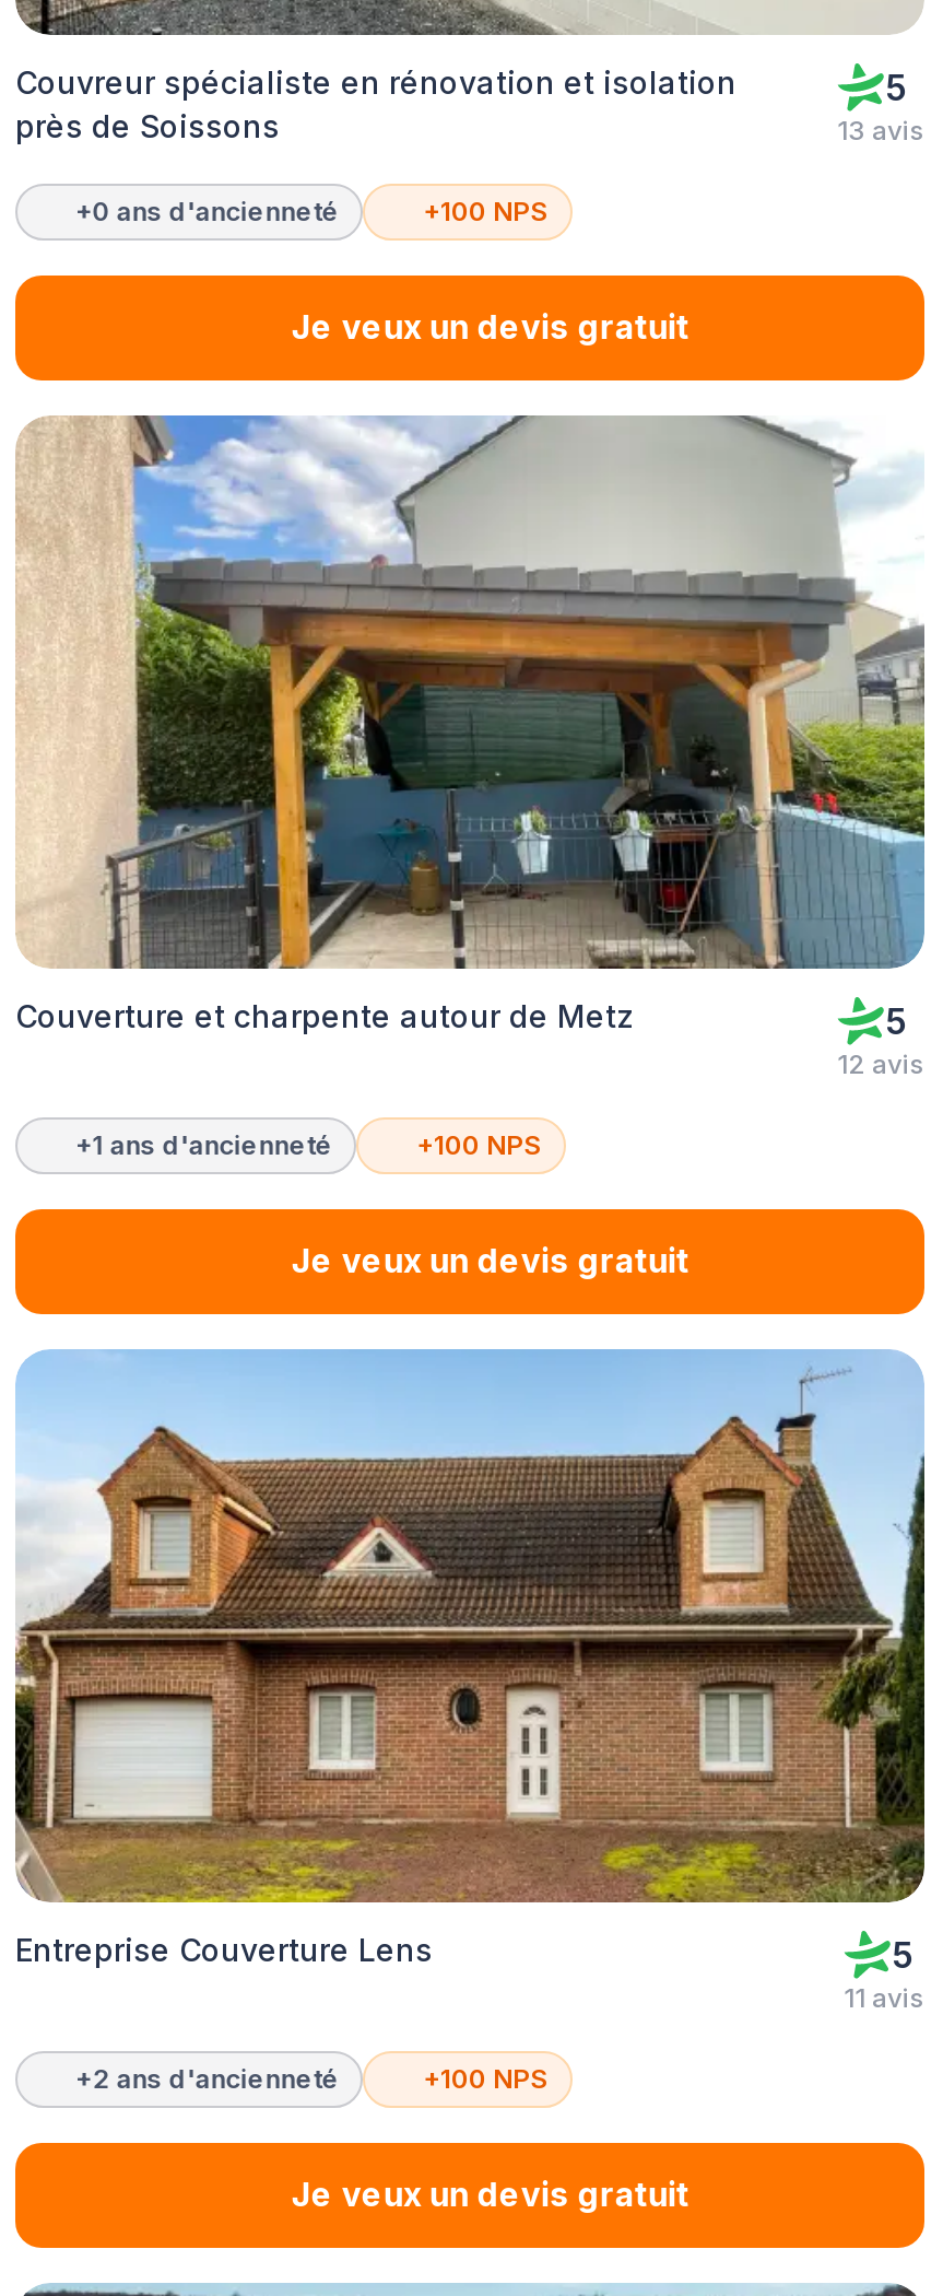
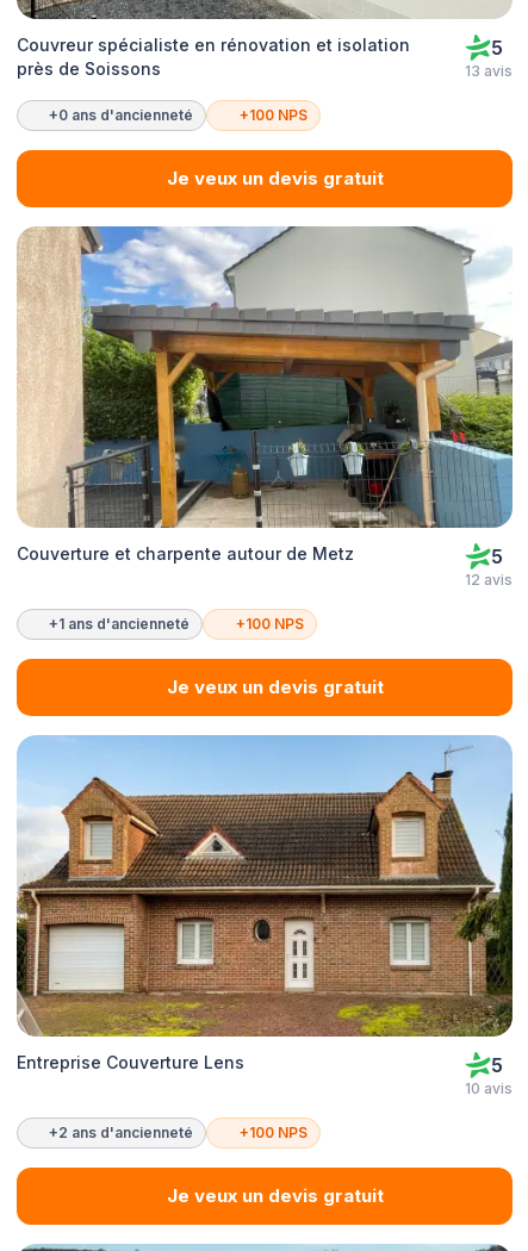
- 11 avis
+ 10 avis
